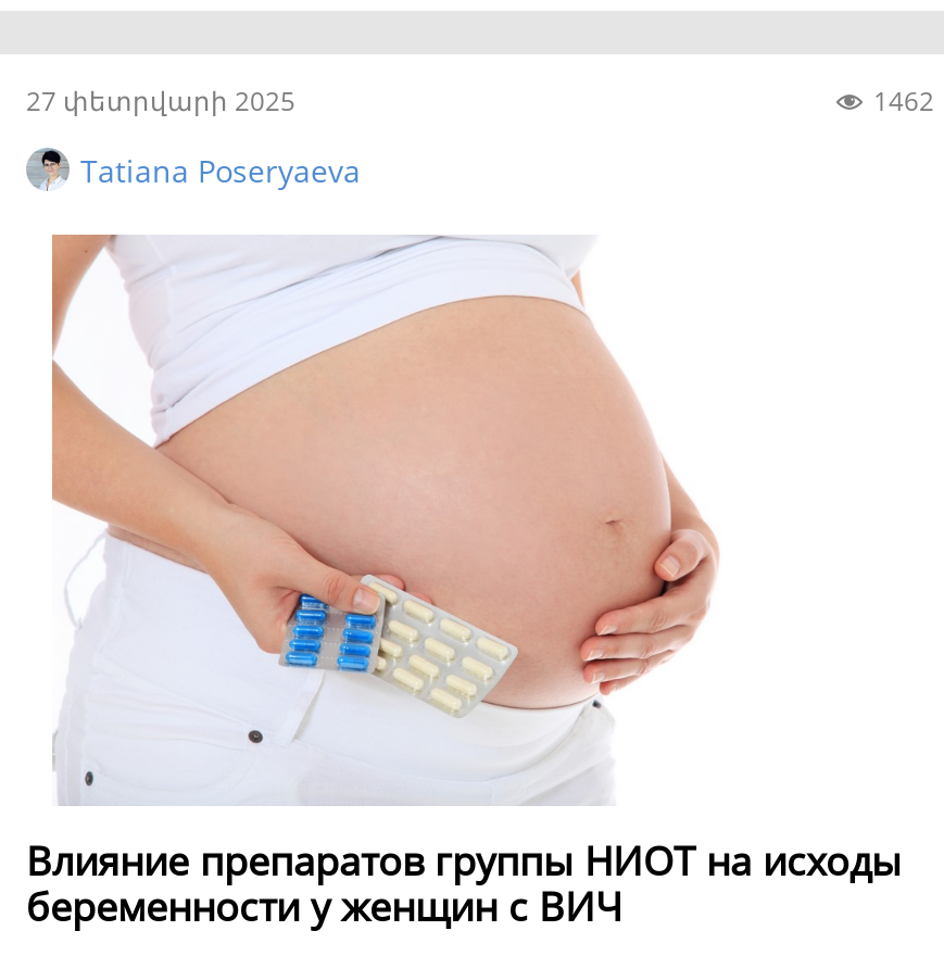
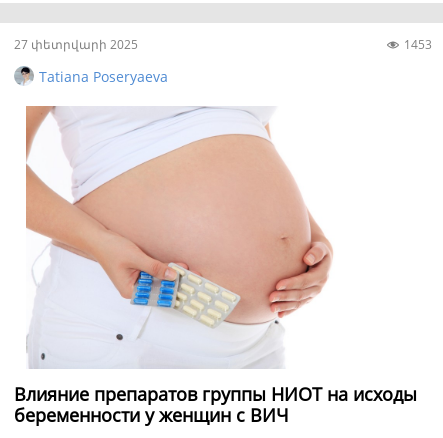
- 1462
+ 1453
